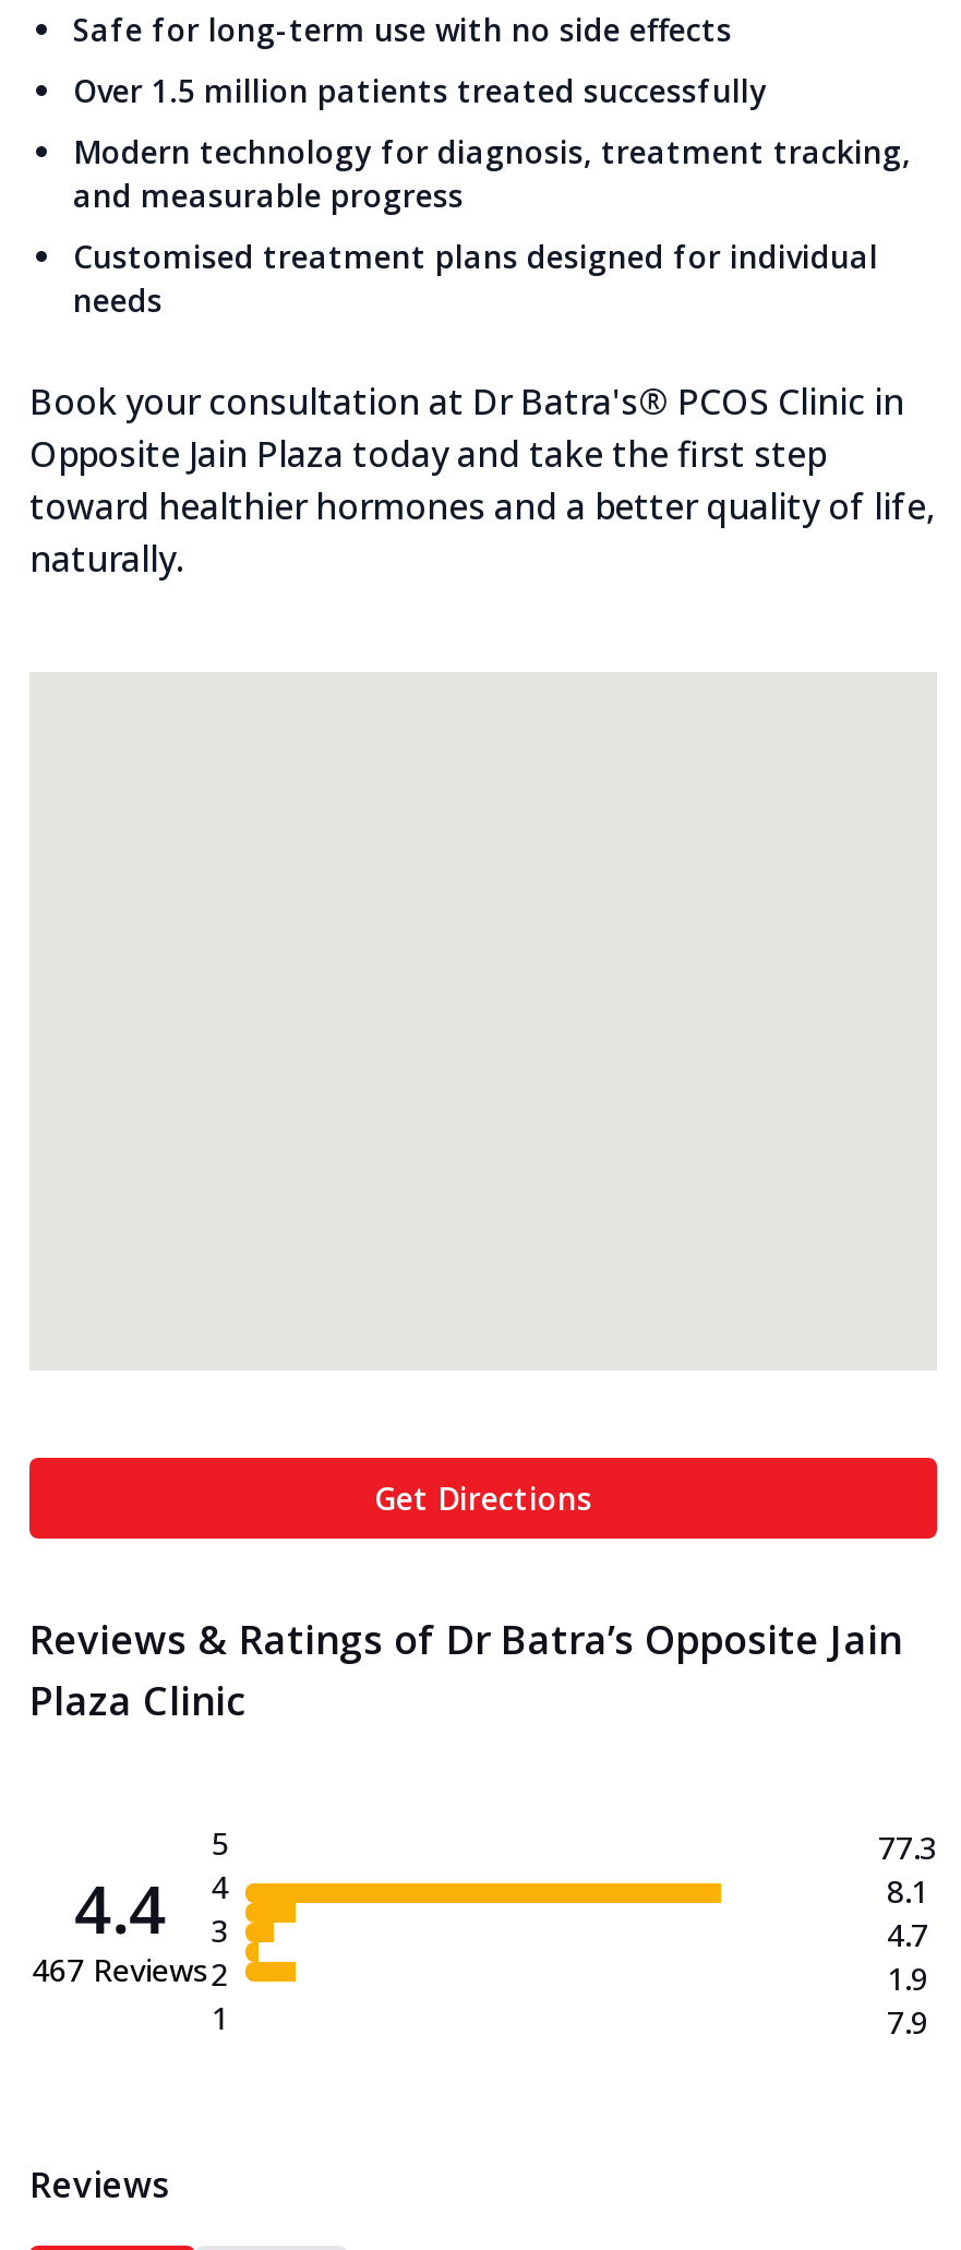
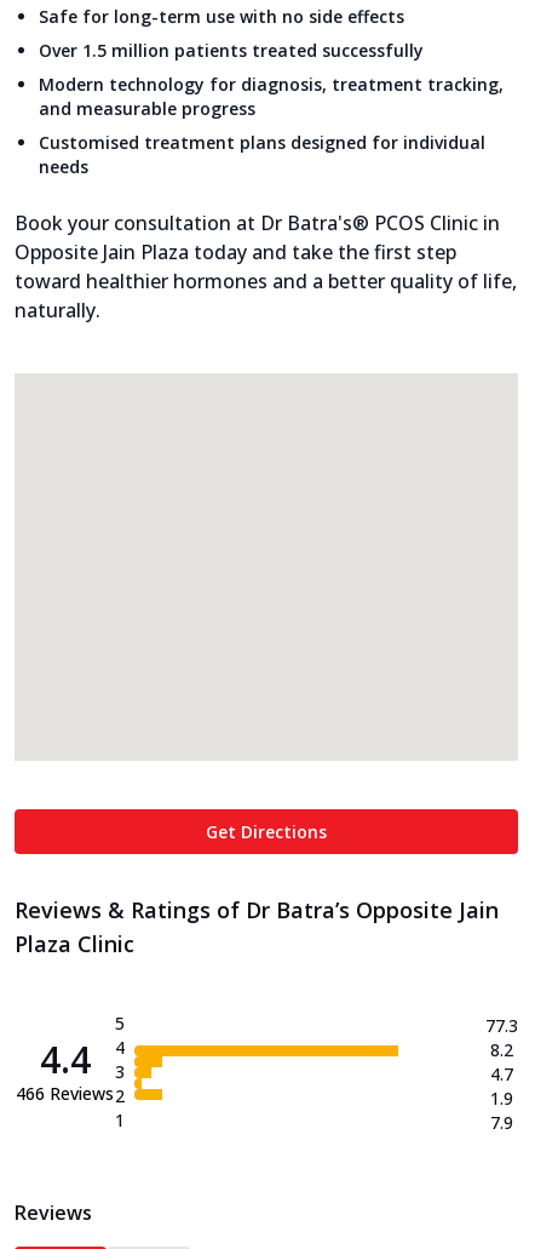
- 8.1
+ 8.2

- 467 Reviews 2
+ 466 Reviews 2
